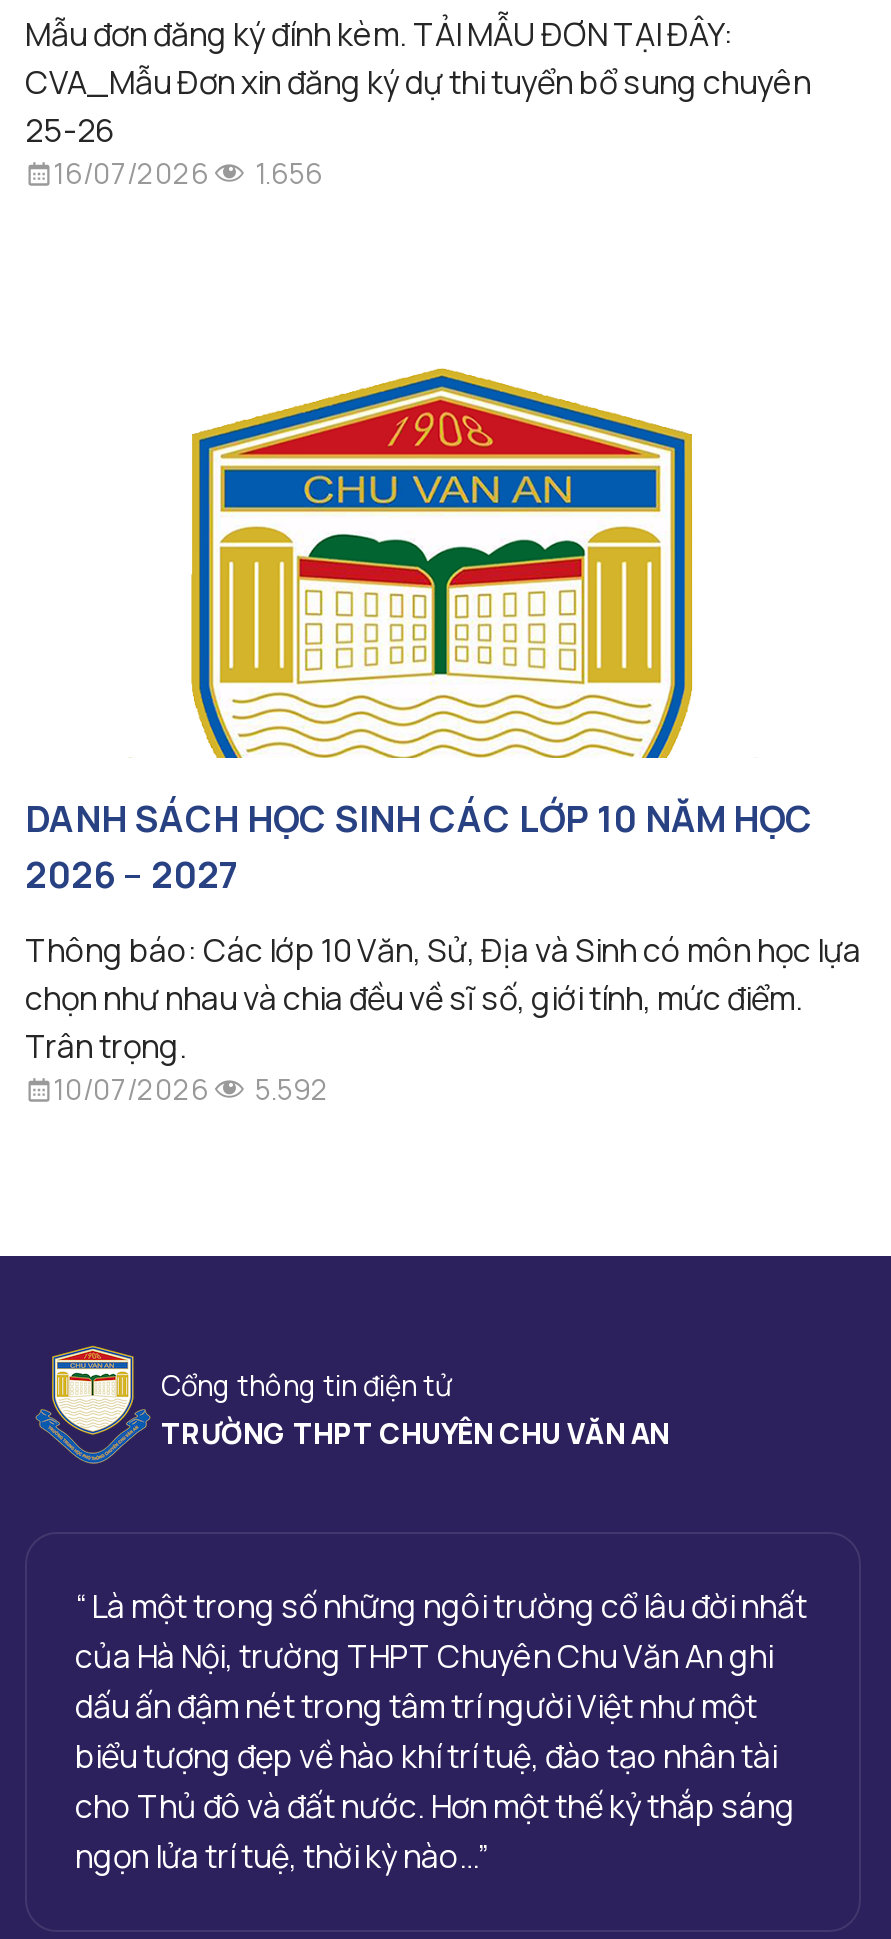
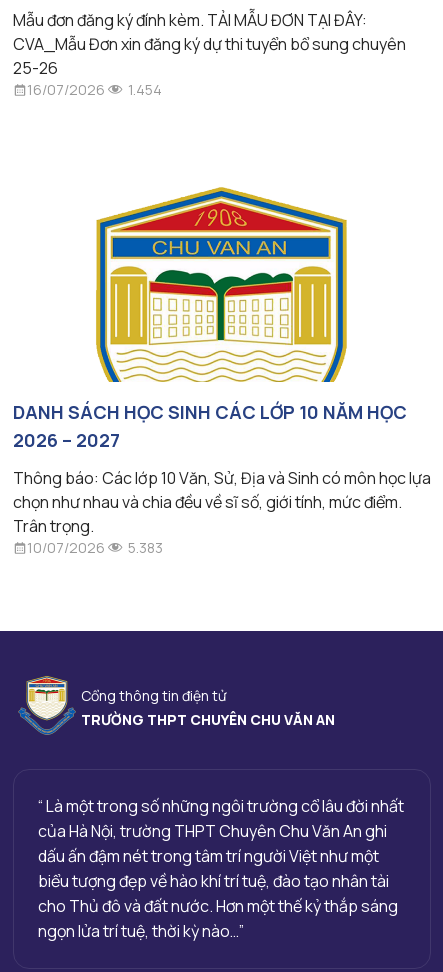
- 16/07/2026 1.656
+ 16/07/2026 1.454

- 10/07/2026 5.592
+ 10/07/2026 5.383
